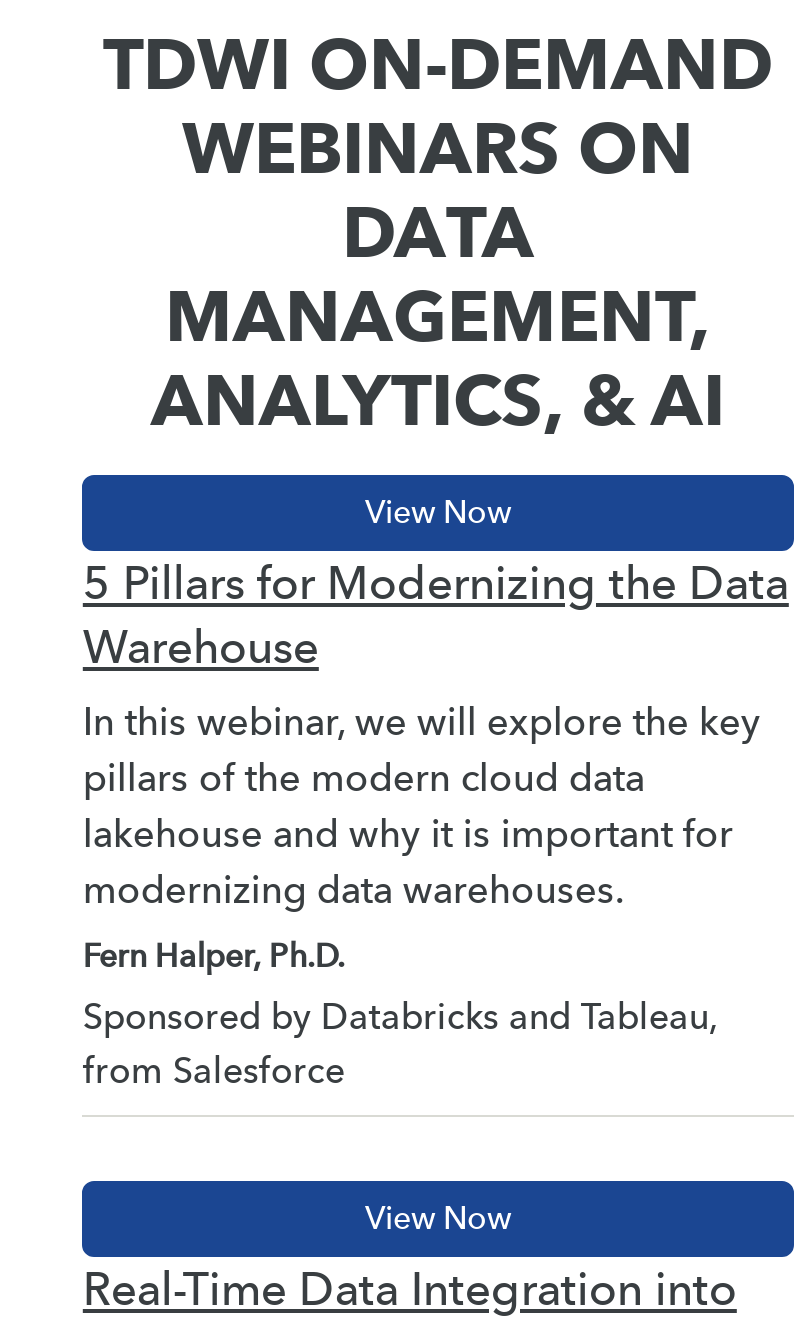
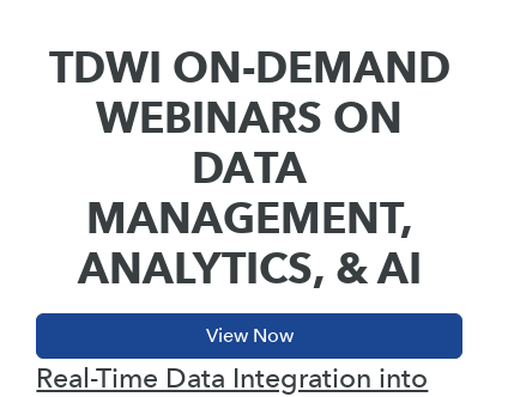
- 5 Pillars for Modernizing the Data
- Warehouse
- In this webinar, we will explore the key
- pillars of the modern cloud data
- lakehouse and why it is important for
- modernizing data warehouses.
- Fern Halper, Ph.D.
- Sponsored by Databricks and Tableau,
- from Salesforce
